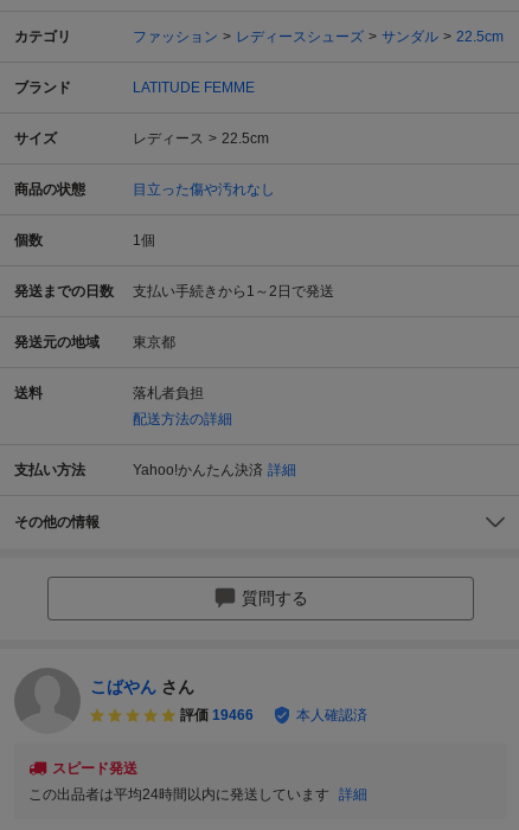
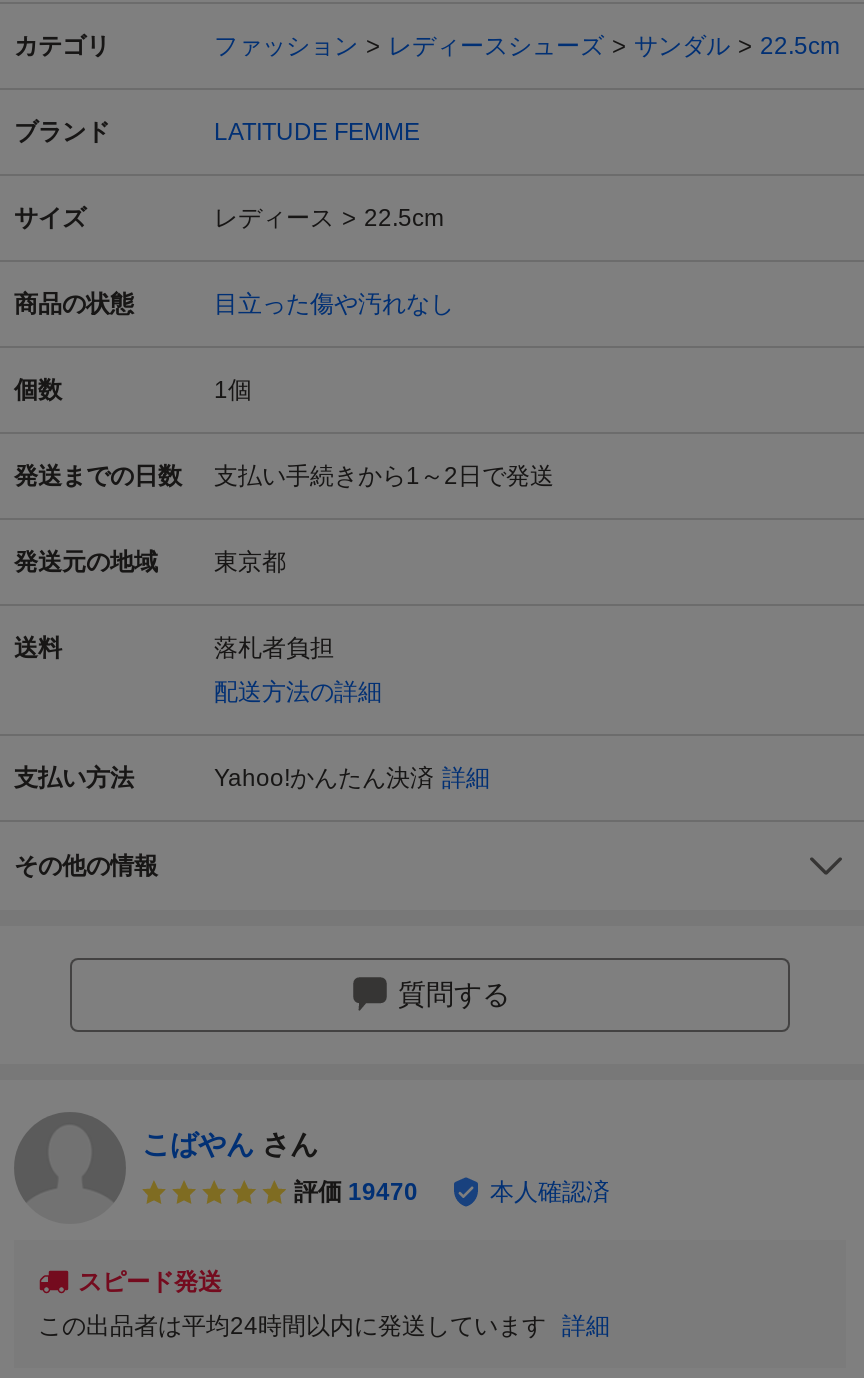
- 評価 19466
+ 評価 19470
